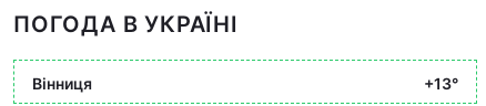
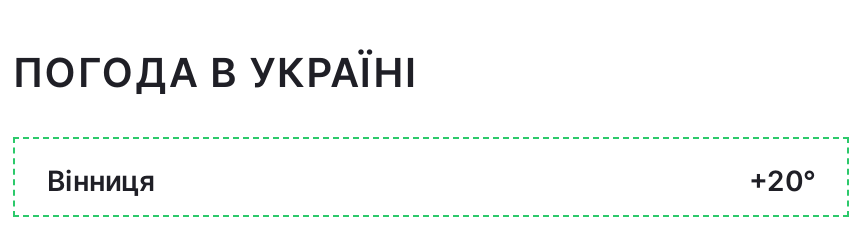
- +13°
+ +20°
